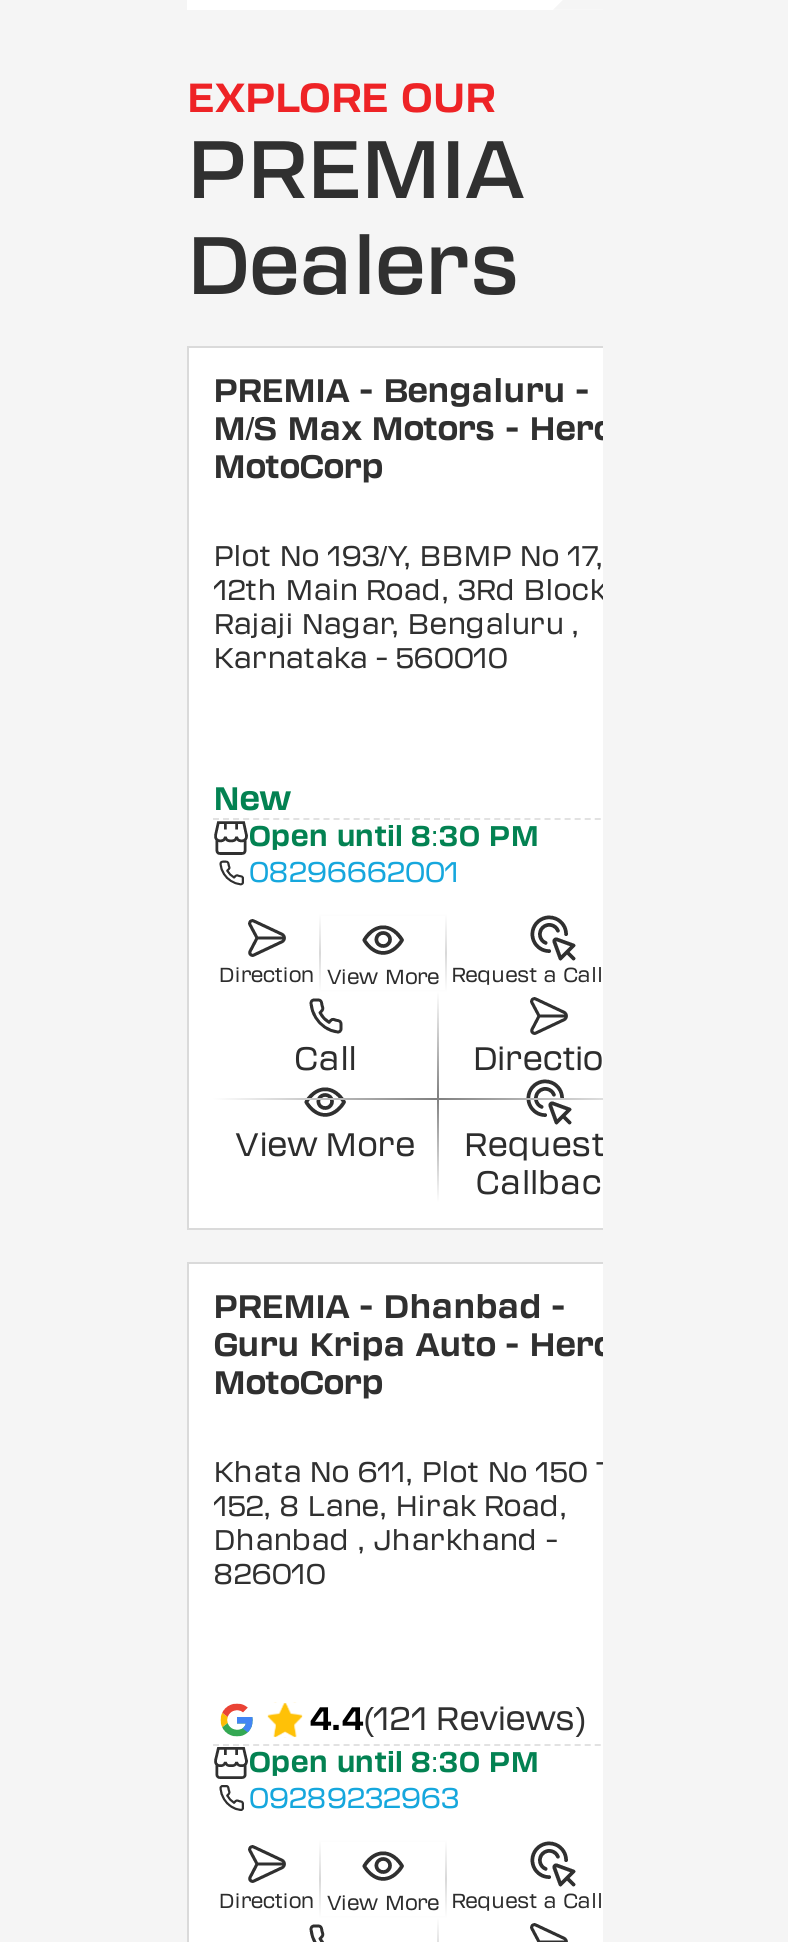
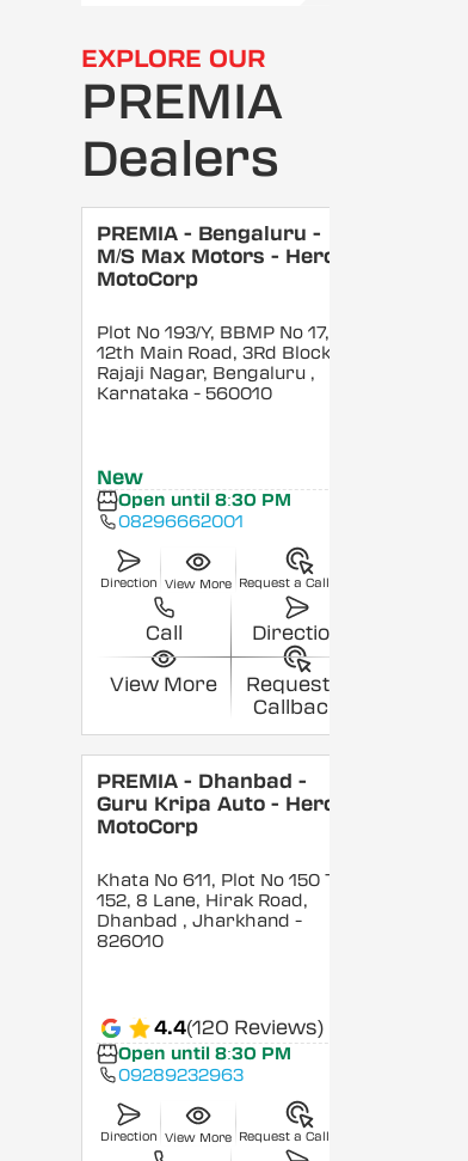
- 4.4(121 Reviews)
+ 4.4(120 Reviews)
